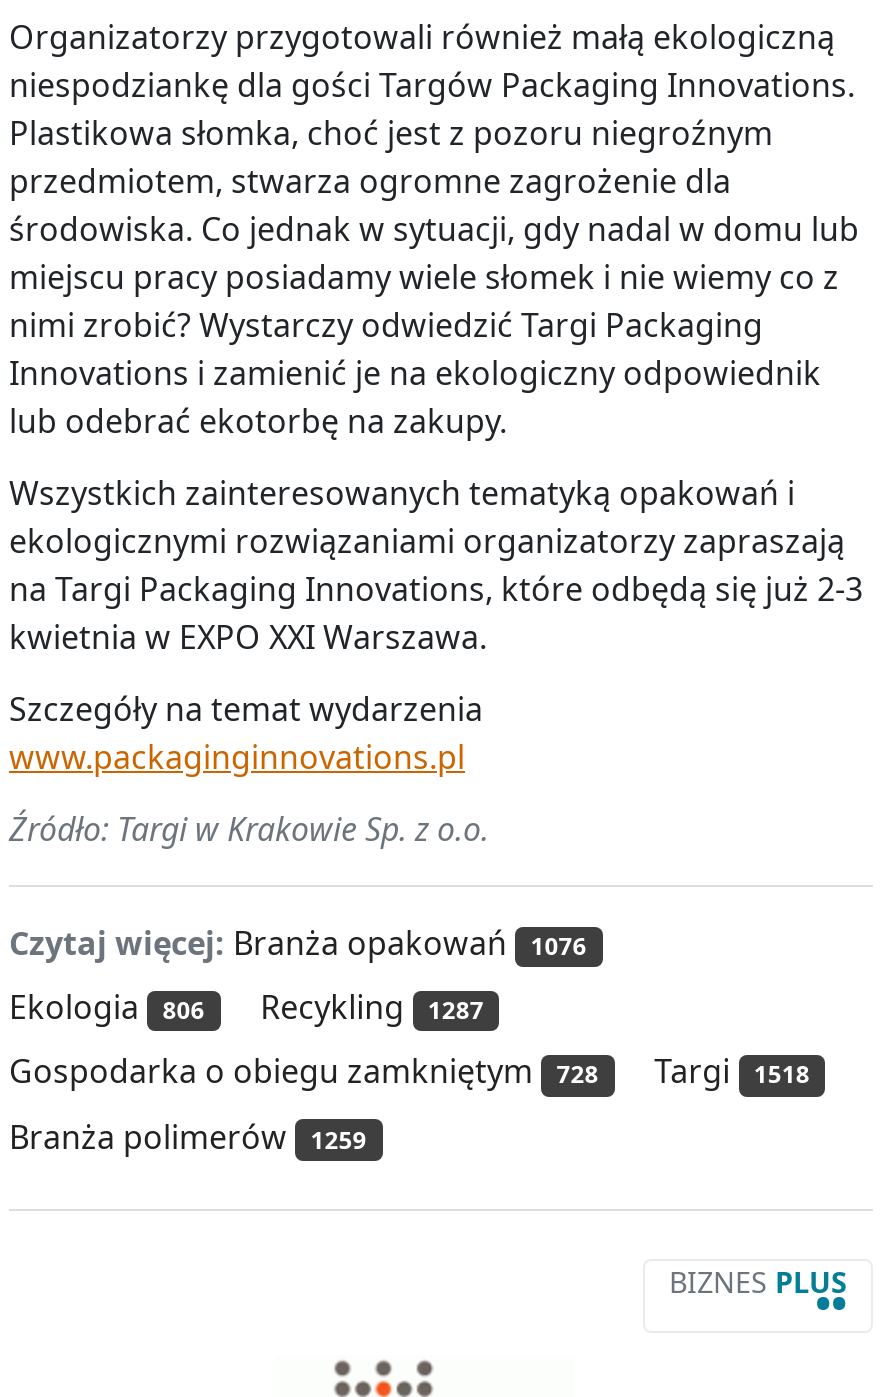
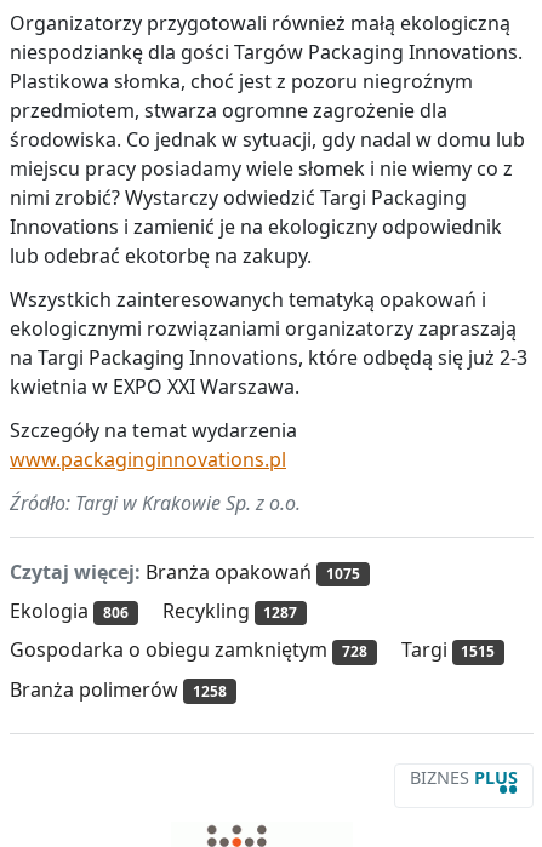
- Czytaj więcej: Branża opakowań 1076
+ Czytaj więcej: Branża opakowań 1075

- Gospodarka o obiegu zamkniętym 728 Targi 1518
+ Gospodarka o obiegu zamkniętym 728 Targi 1515

- Branża polimerów 1259
+ Branża polimerów 1258
